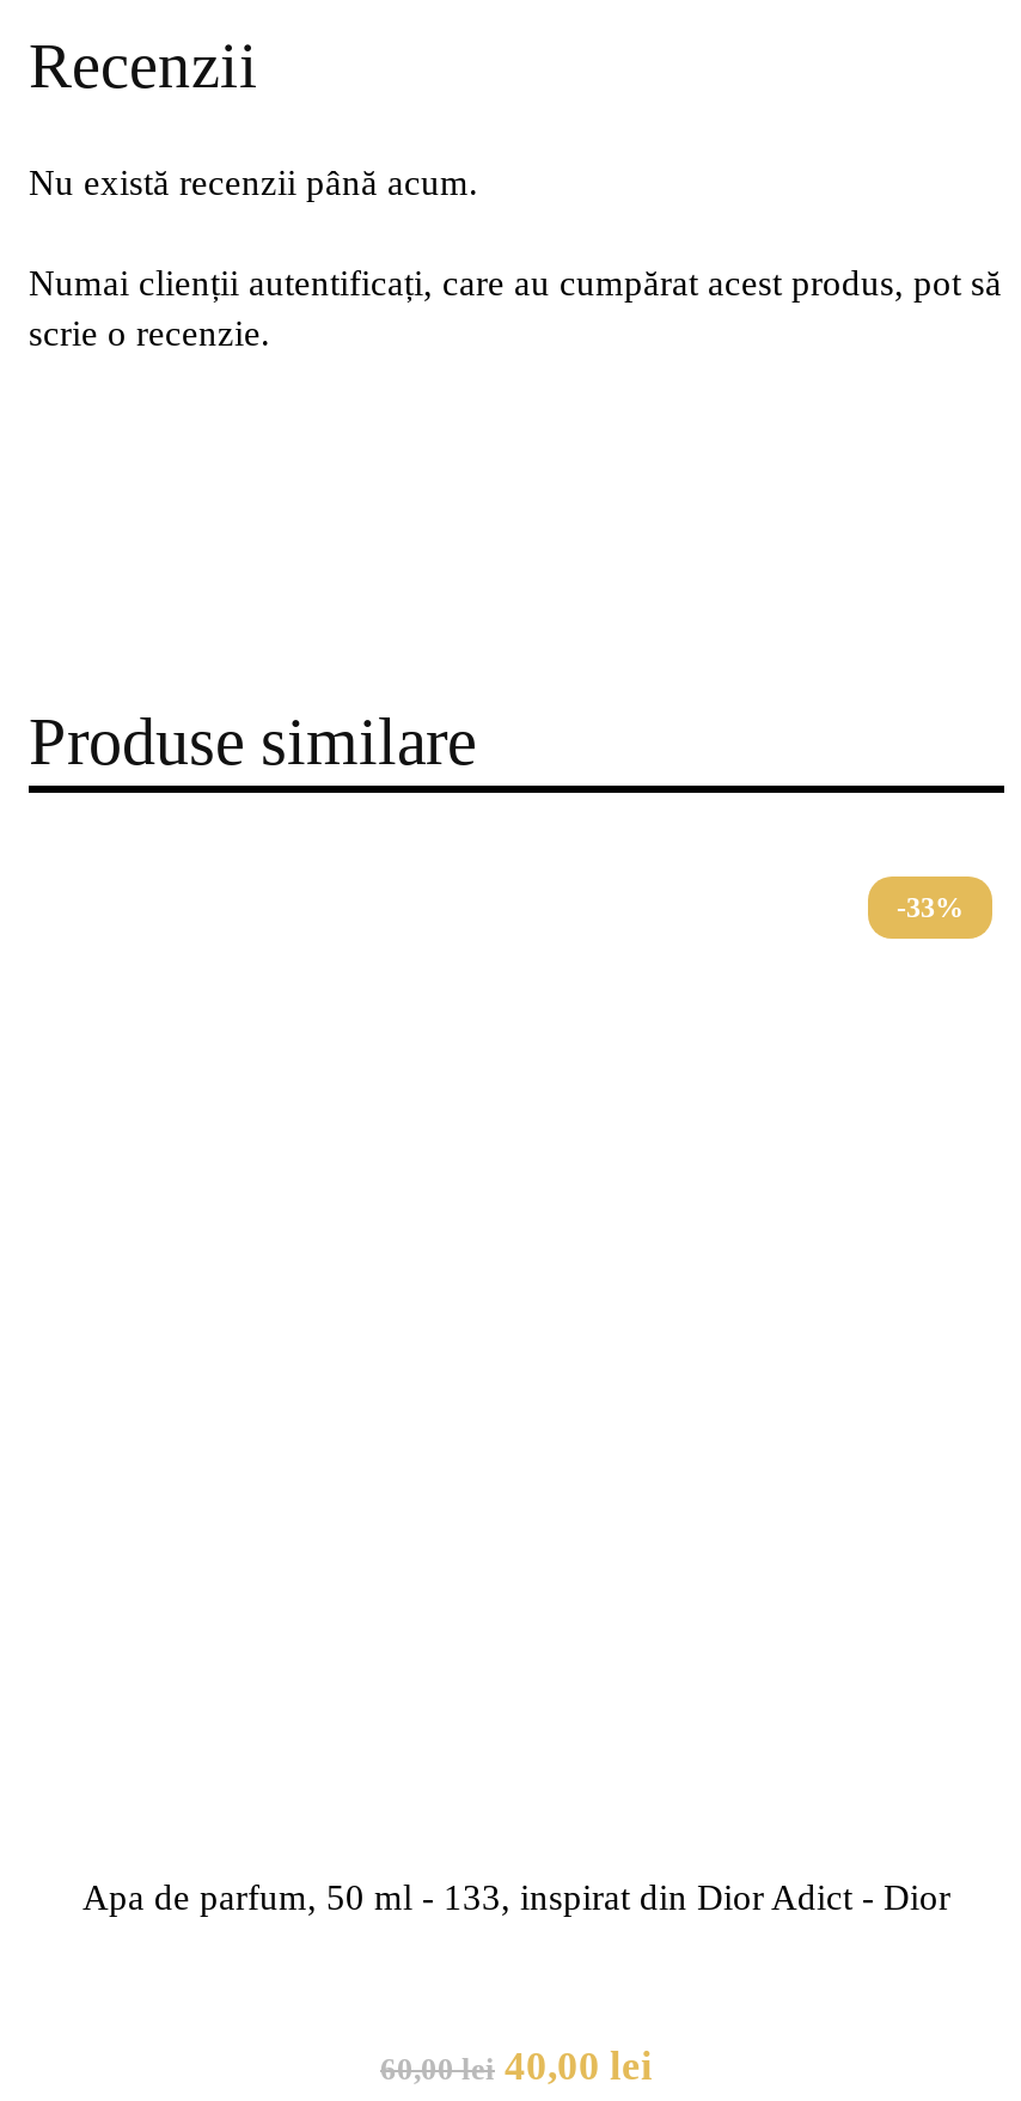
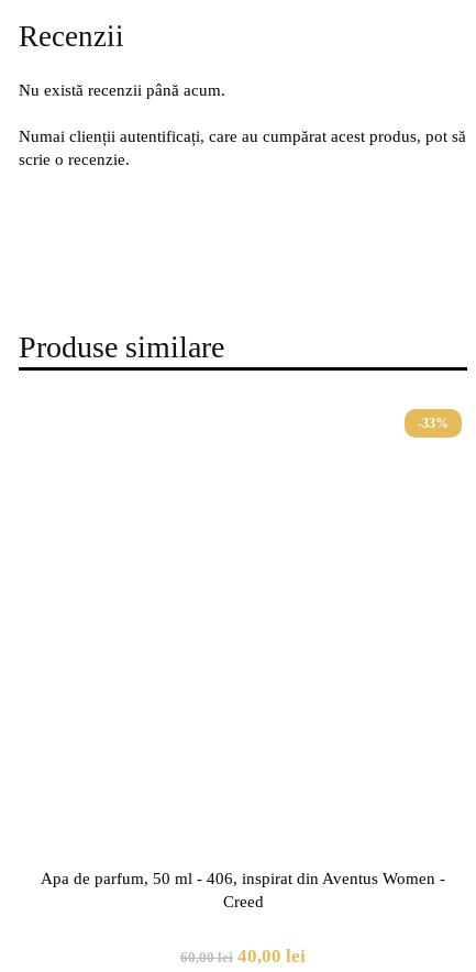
- Apa de parfum, 50 ml - 133, inspirat din Dior Adict - Dior
+ Apa de parfum, 50 ml - 406, inspirat din Aventus Women -
+ Creed
